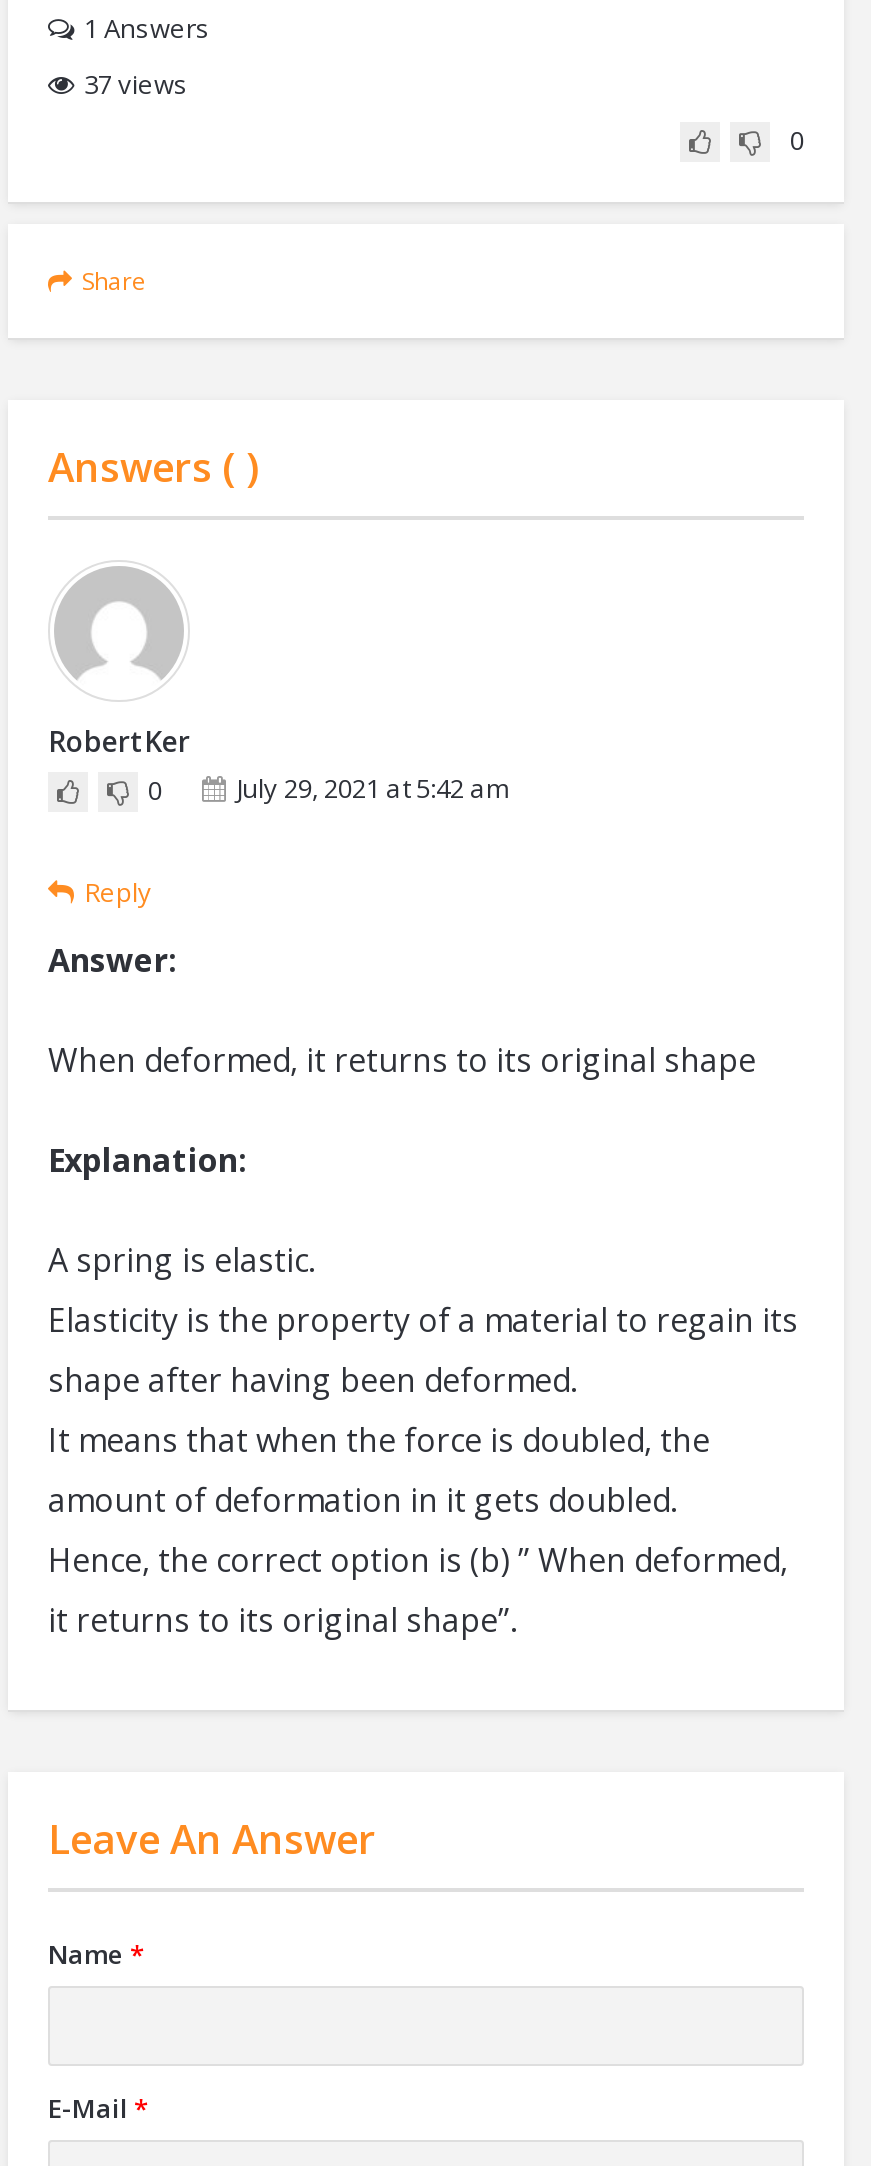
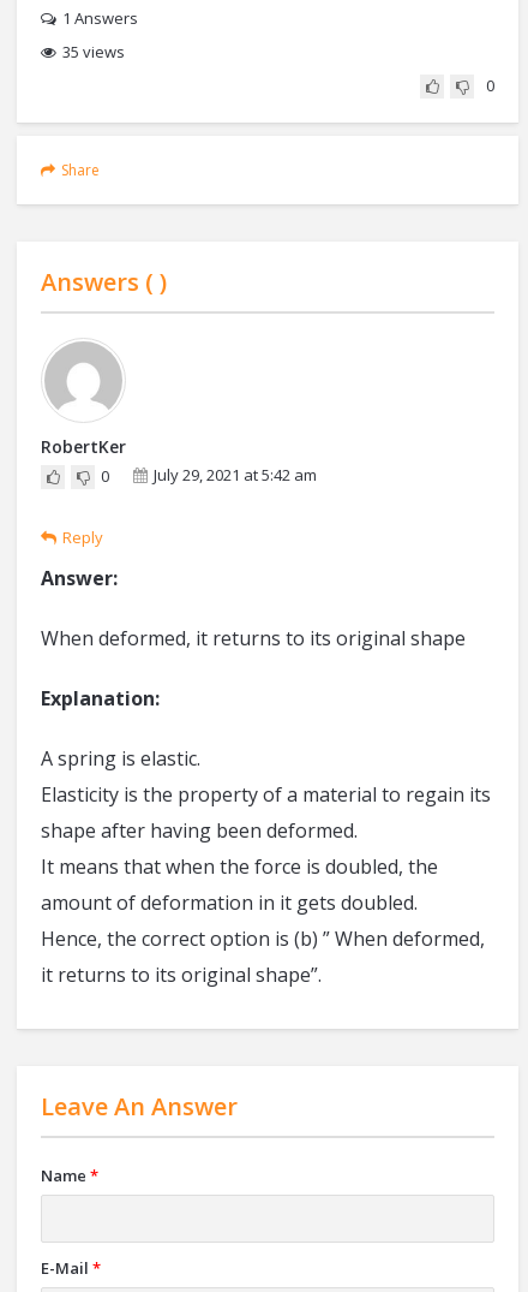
- 37 views
+ 35 views
